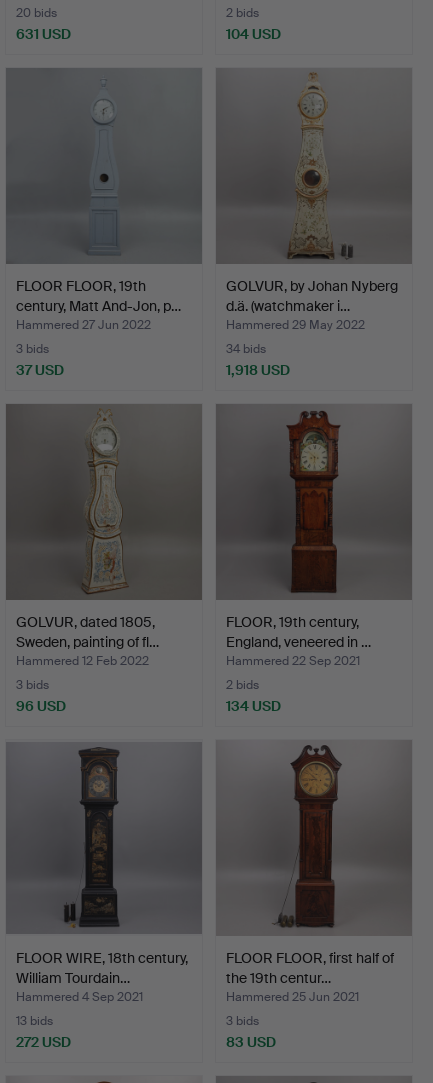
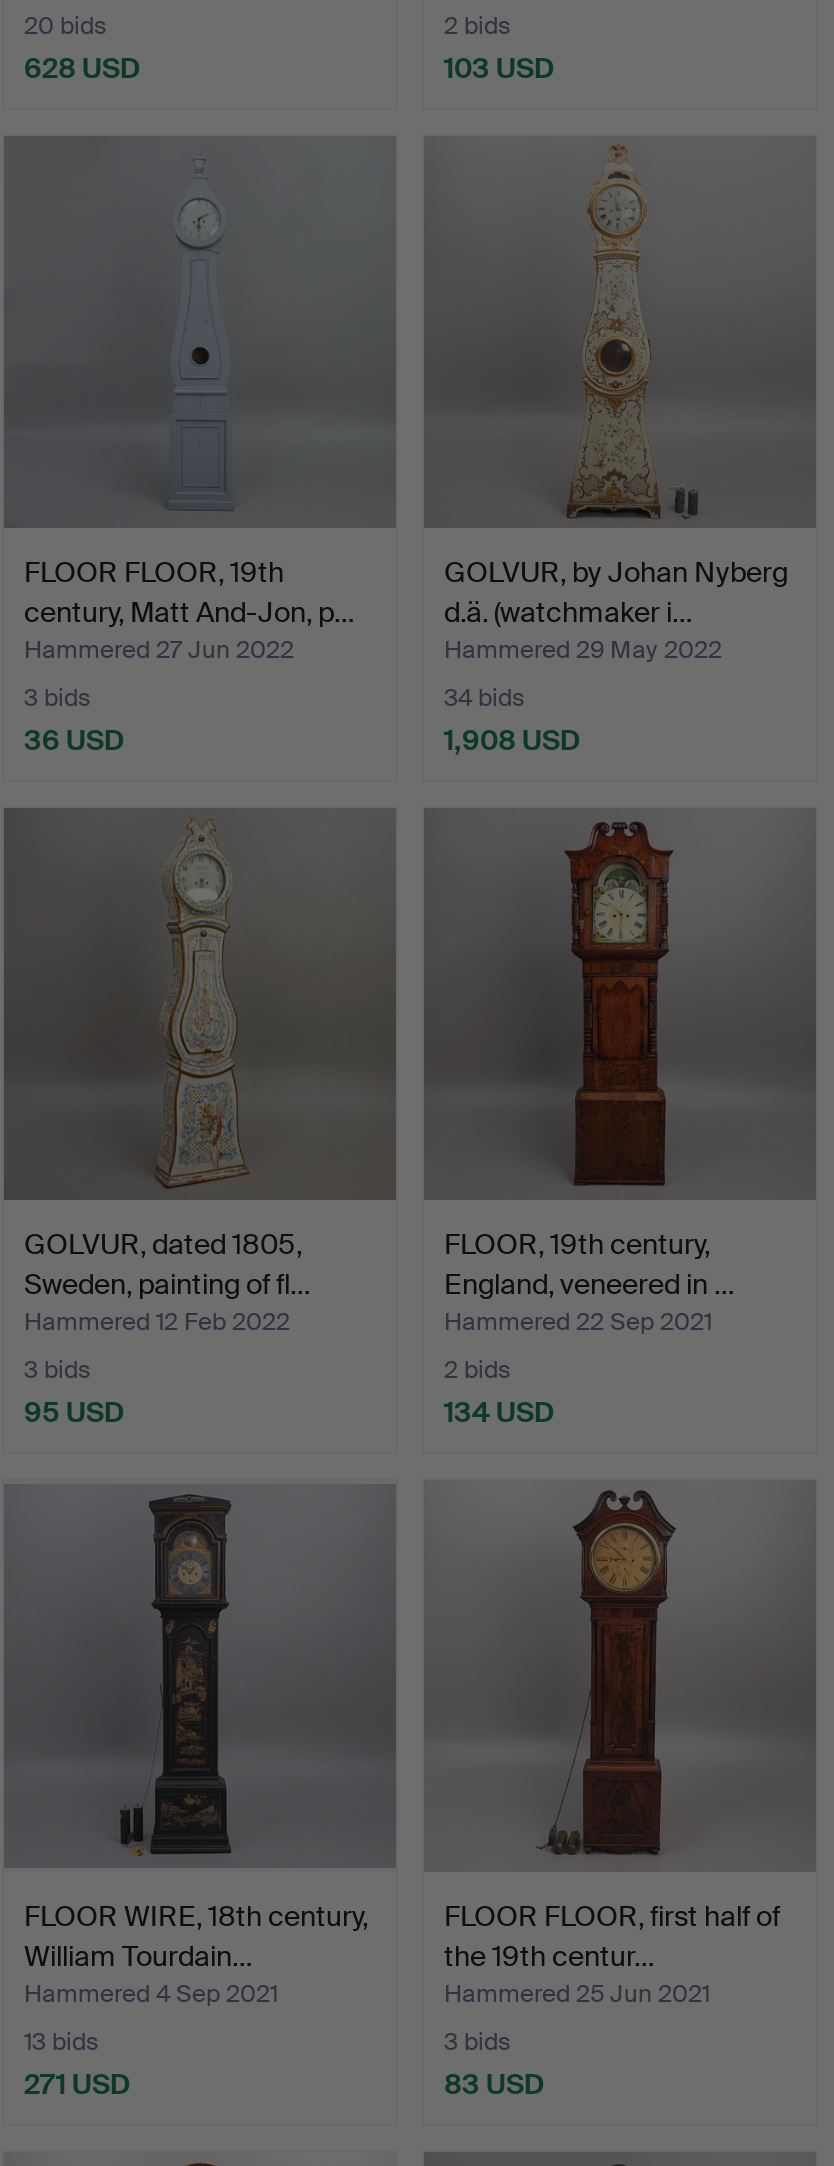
- 631 USD
+ 628 USD

- 104 USD
+ 103 USD

- 37 USD
+ 36 USD

- 1,918 USD
+ 1,908 USD

- 96 USD
+ 95 USD

- 272 USD
+ 271 USD
